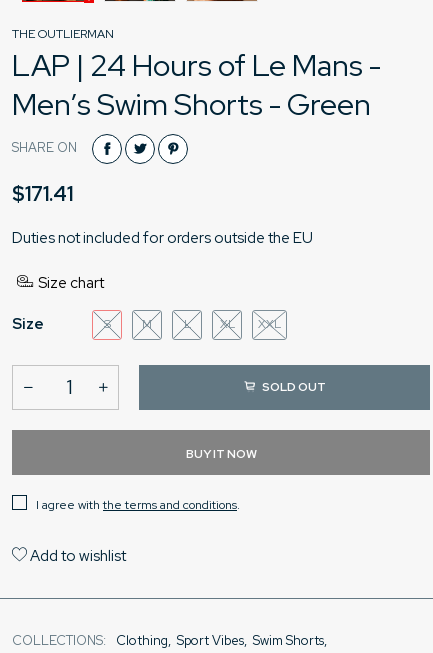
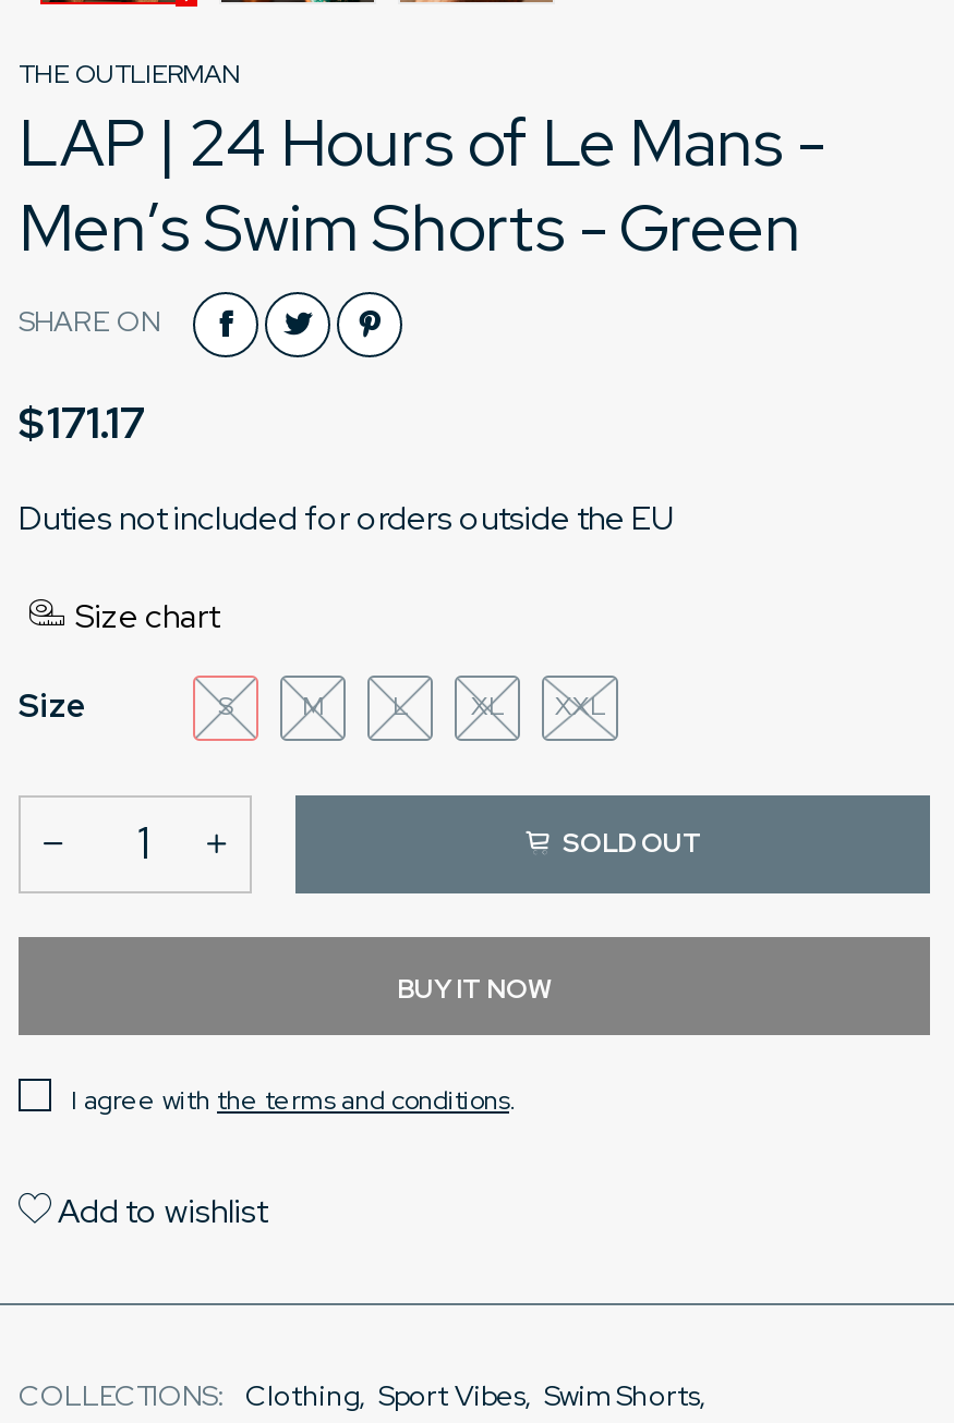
- $171.41
+ $171.17
